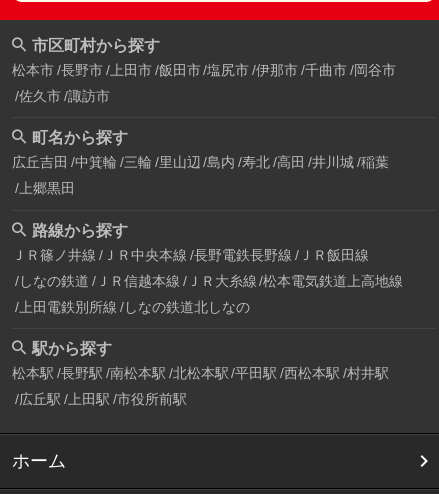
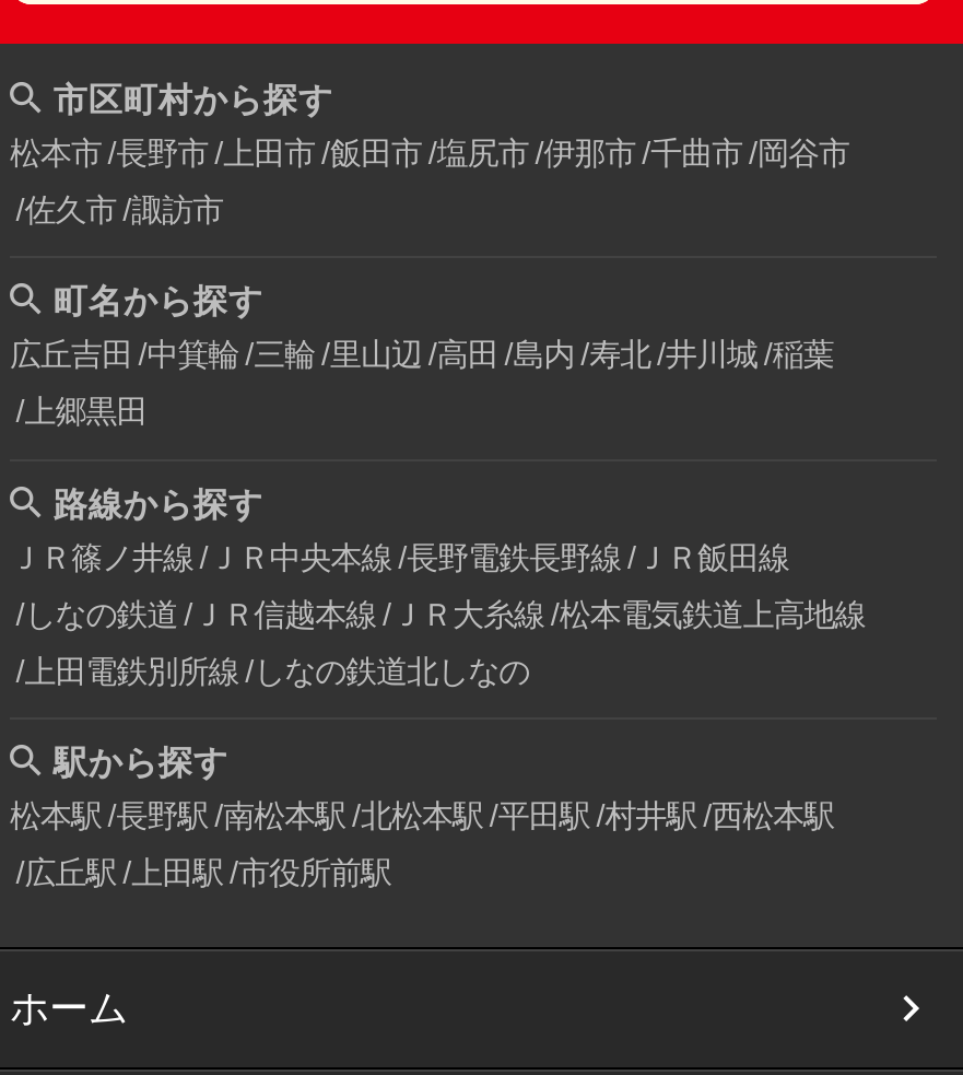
- 広丘吉田 中箕輪 三輪 里山辺 島内 寿北 高田 井川城 稲葉
+ 広丘吉田 中箕輪 三輪 里山辺 高田 島内 寿北 井川城 稲葉

- 松本駅 長野駅 南松本駅 北松本駅 平田駅 西松本駅 村井駅
+ 松本駅 長野駅 南松本駅 北松本駅 平田駅 村井駅 西松本駅
